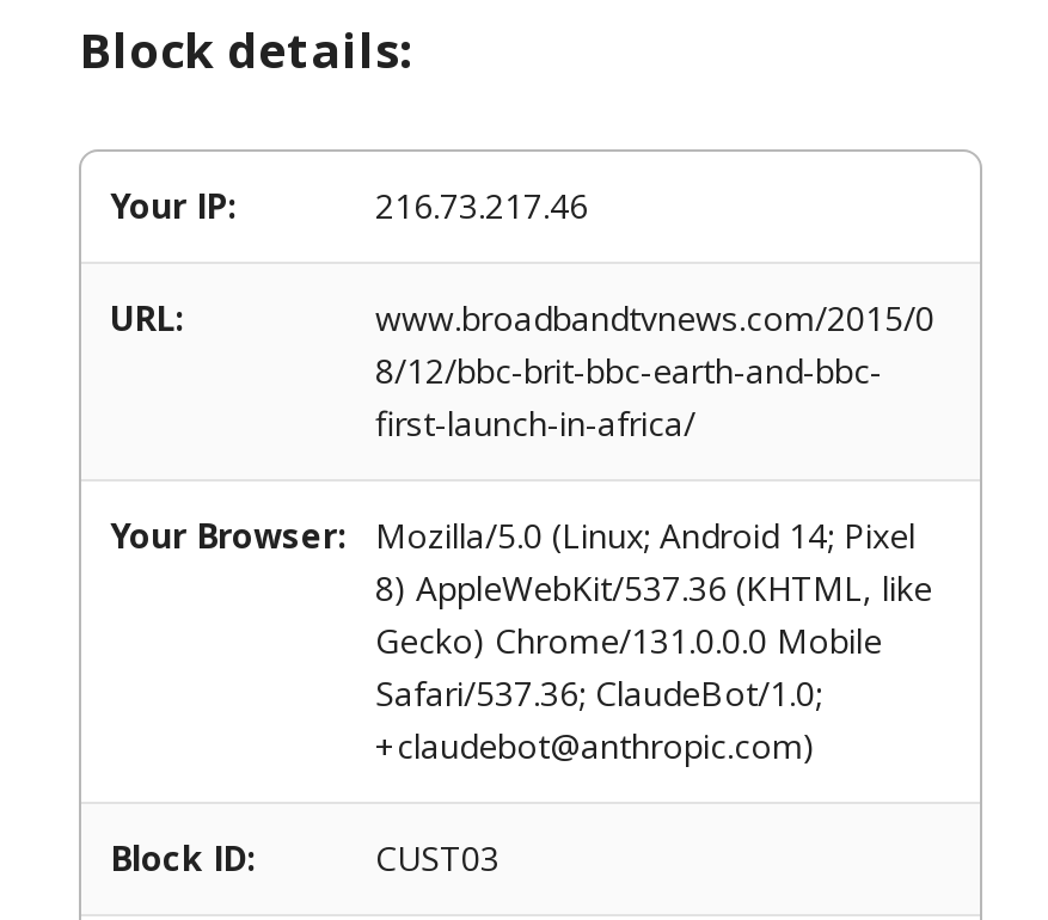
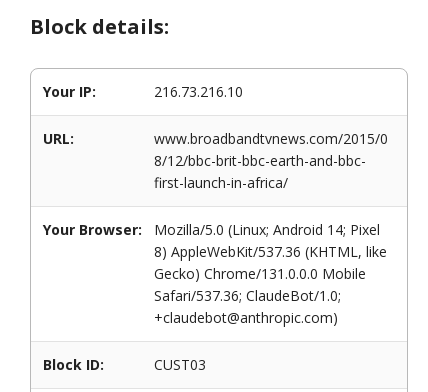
- 216.73.217.46
+ 216.73.216.10
